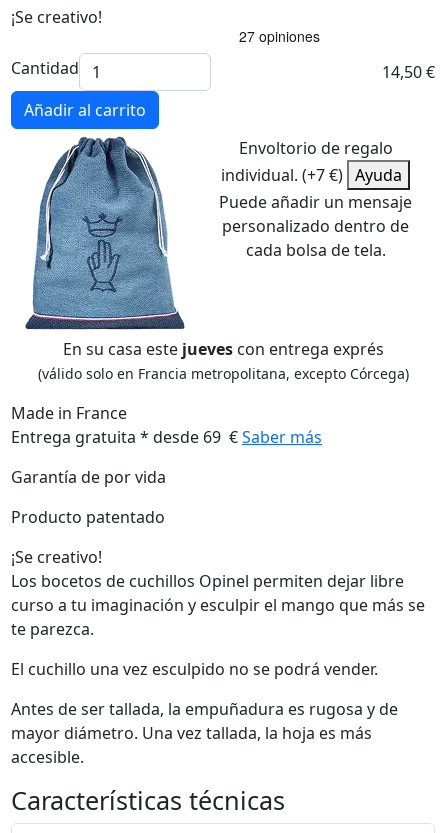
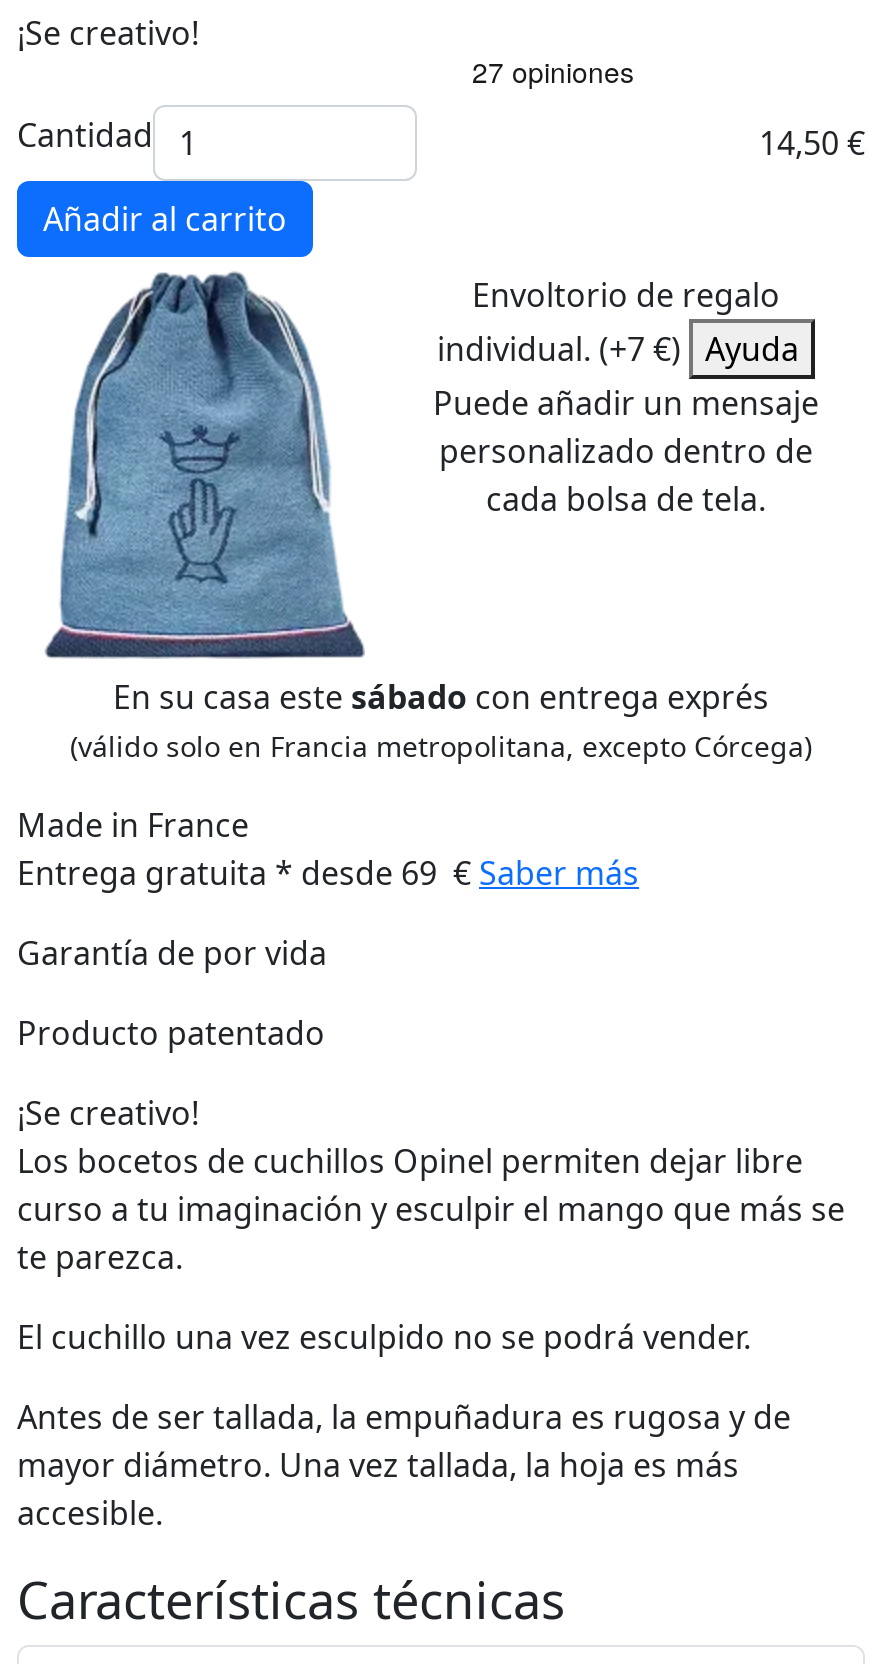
- En su casa este jueves con entrega exprés
+ En su casa este sábado con entrega exprés
